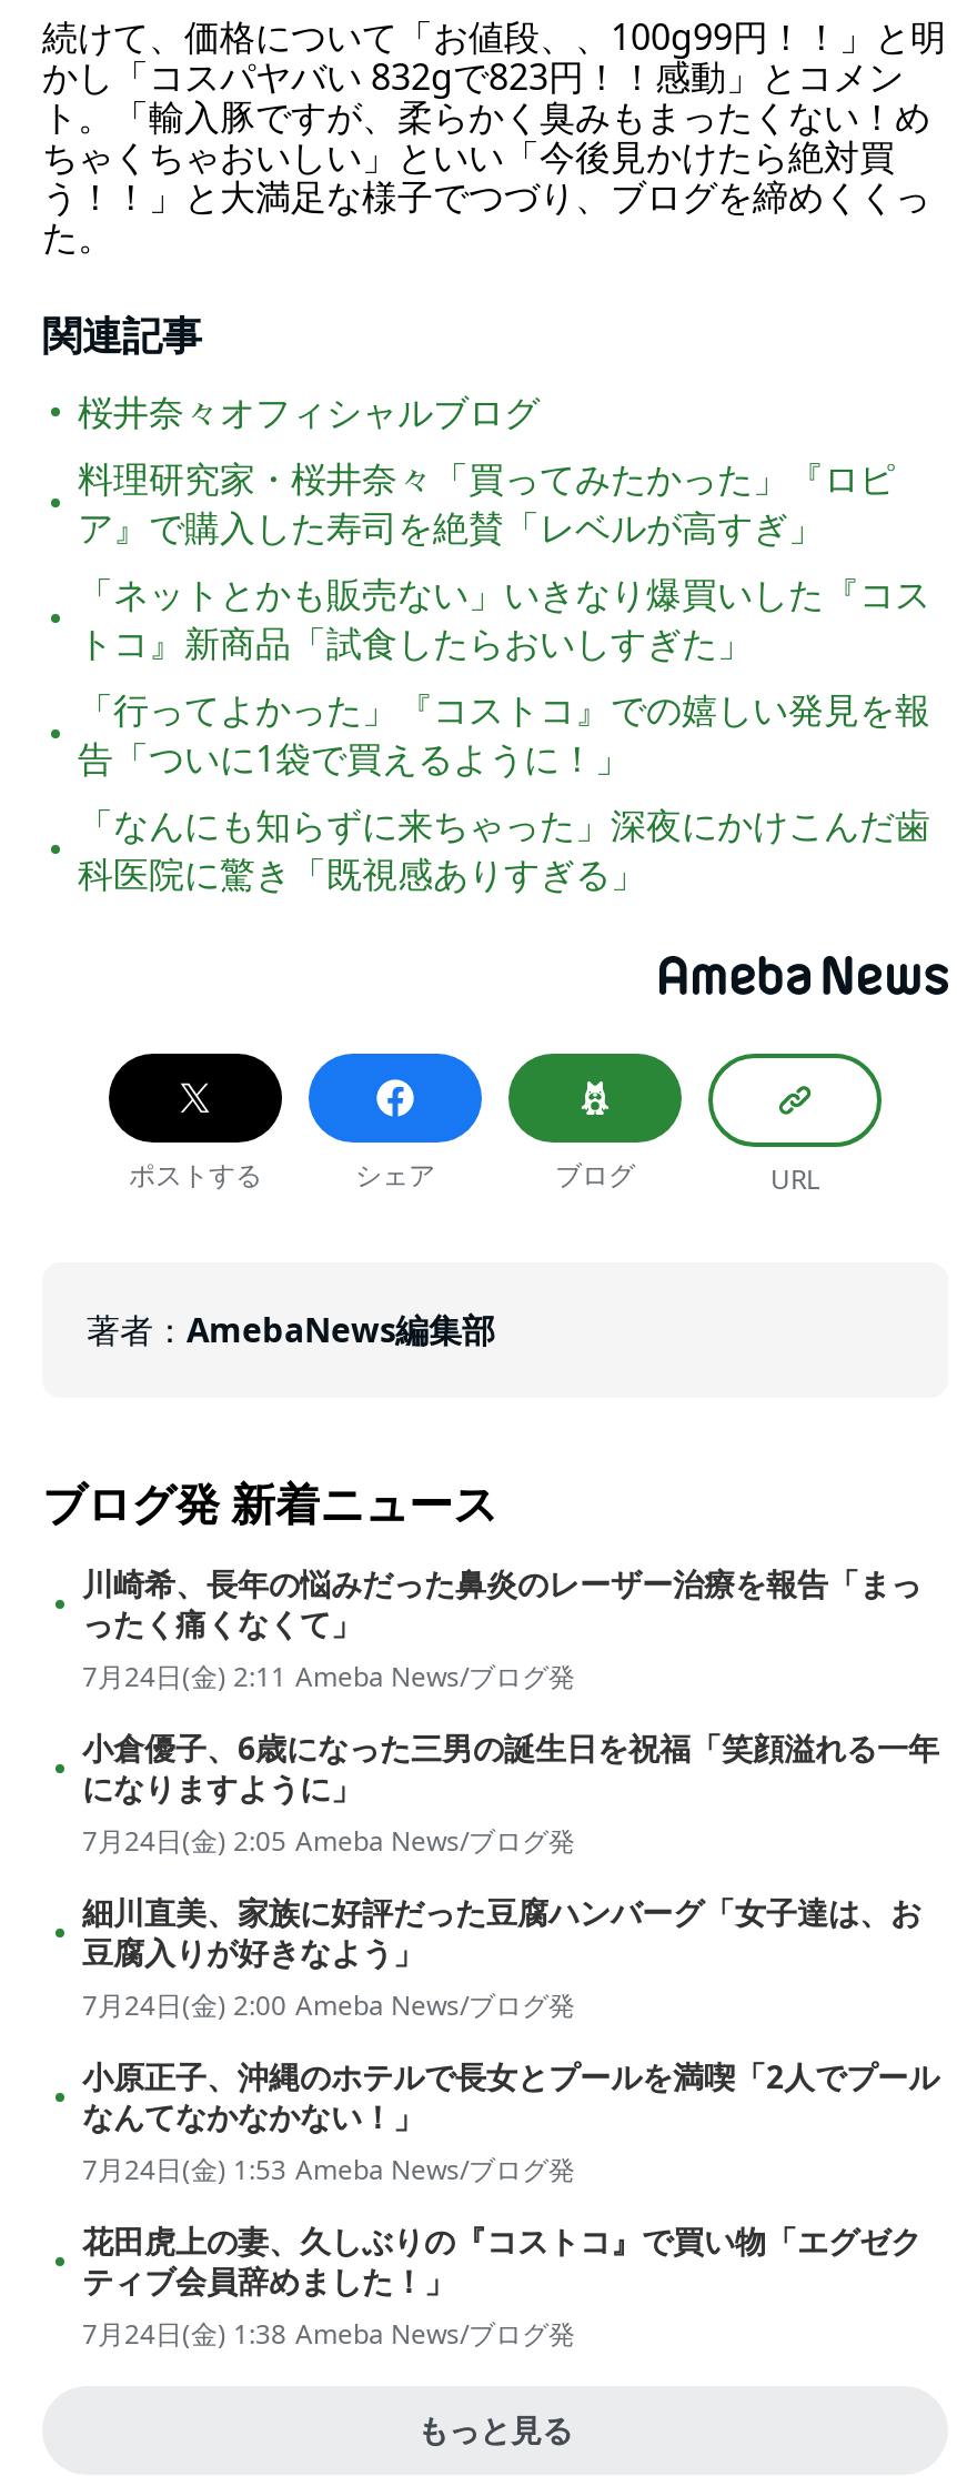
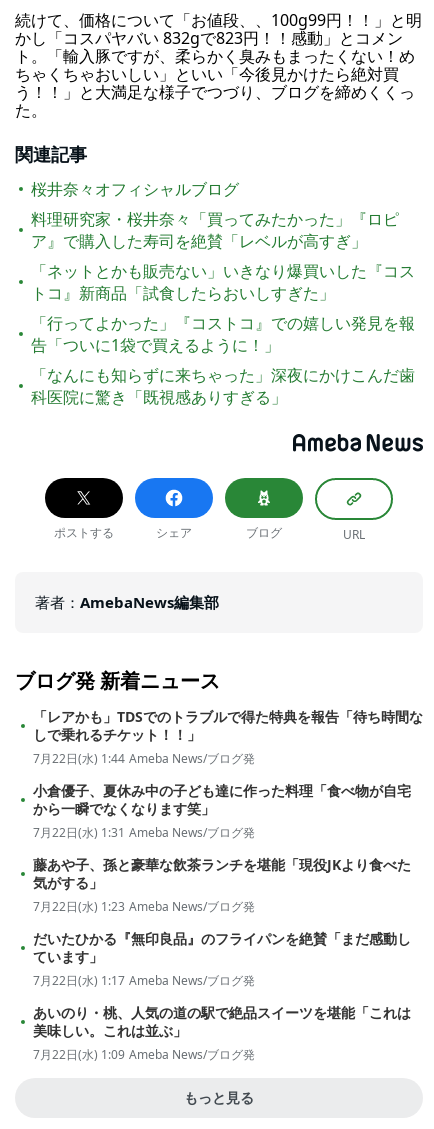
- 川崎希、長年の悩みだった鼻炎のレーザー治療を報告「まっ
- ったく痛くなくて」
- 7月24日(金) 2:11 Ameba News/ブログ発
+ 「レアかも」TDSでのトラブルで得た特典を報告「待ち時間な
+ しで乗れるチケット！！」
+ 7月22日(水) 1:44 Ameba News/ブログ発

- 小倉優子、6歳になった三男の誕生日を祝福「笑顔溢れる一年
- になりますように」
- 7月24日(金) 2:05 Ameba News/ブログ発
+ 小倉優子、夏休み中の子ども達に作った料理「食べ物が自宅
+ から一瞬でなくなります笑」
+ 7月22日(水) 1:31 Ameba News/ブログ発

- 細川直美、家族に好評だった豆腐ハンバーグ「女子達は、お
- 豆腐入りが好きなよう」
- 7月24日(金) 2:00 Ameba News/ブログ発
+ 藤あや子、孫と豪華な飲茶ランチを堪能「現役JKより食べた
+ 気がする」
+ 7月22日(水) 1:23 Ameba News/ブログ発

- 小原正子、沖縄のホテルで長女とプールを満喫「2人でプール
- なんてなかなかない！」
- 7月24日(金) 1:53 Ameba News/ブログ発
+ だいたひかる『無印良品』のフライパンを絶賛「まだ感動し
+ ています」
+ 7月22日(水) 1:17 Ameba News/ブログ発

- 花田虎上の妻、久しぶりの『コストコ』で買い物「エグゼク
- ティブ会員辞めました！」
- 7月24日(金) 1:38 Ameba News/ブログ発
+ あいのり・桃、人気の道の駅で絶品スイーツを堪能「これは
+ 美味しい。これは並ぶ」
+ 7月22日(水) 1:09 Ameba News/ブログ発
